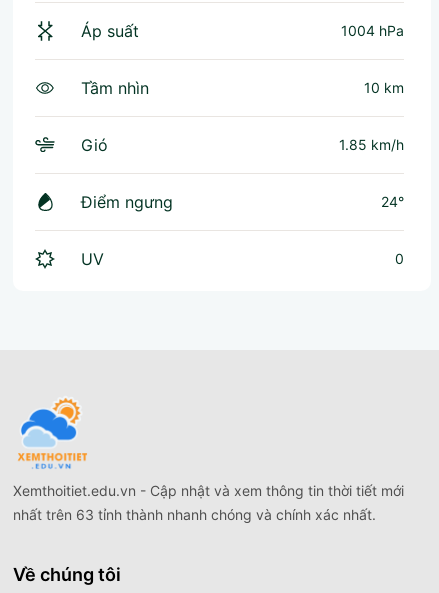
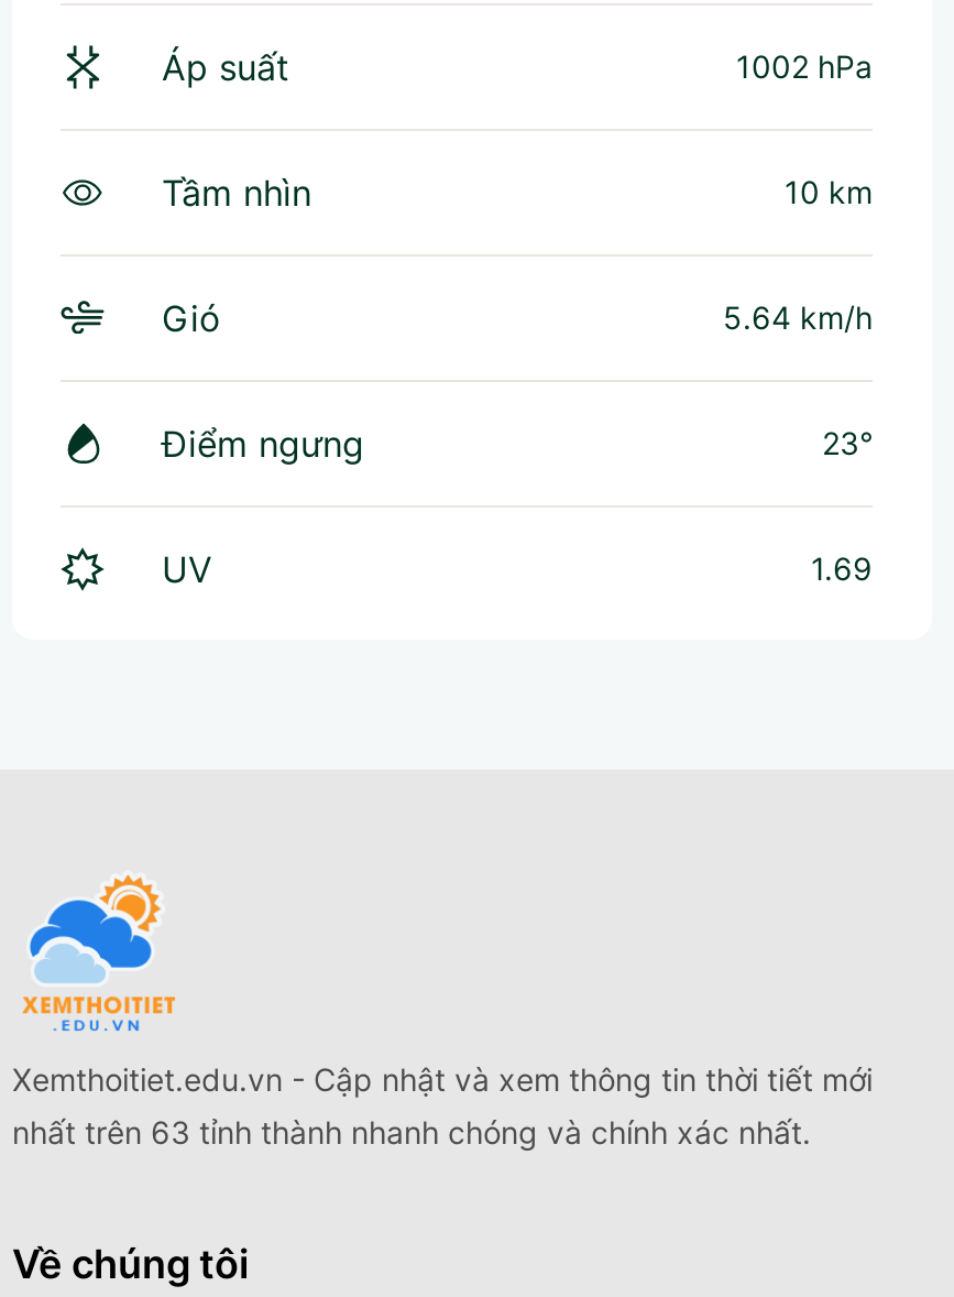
- 1004 hPa
+ 1002 hPa

- 1.85 km/h
+ 5.64 km/h

- 24°
+ 23°

- 0
+ 1.69
